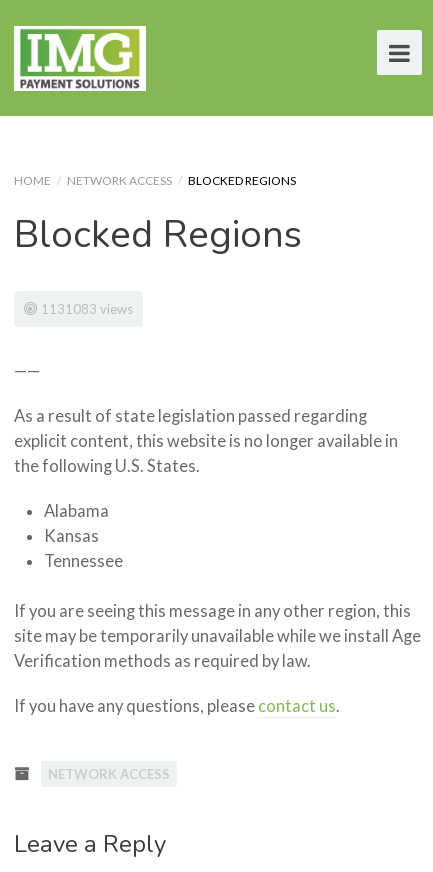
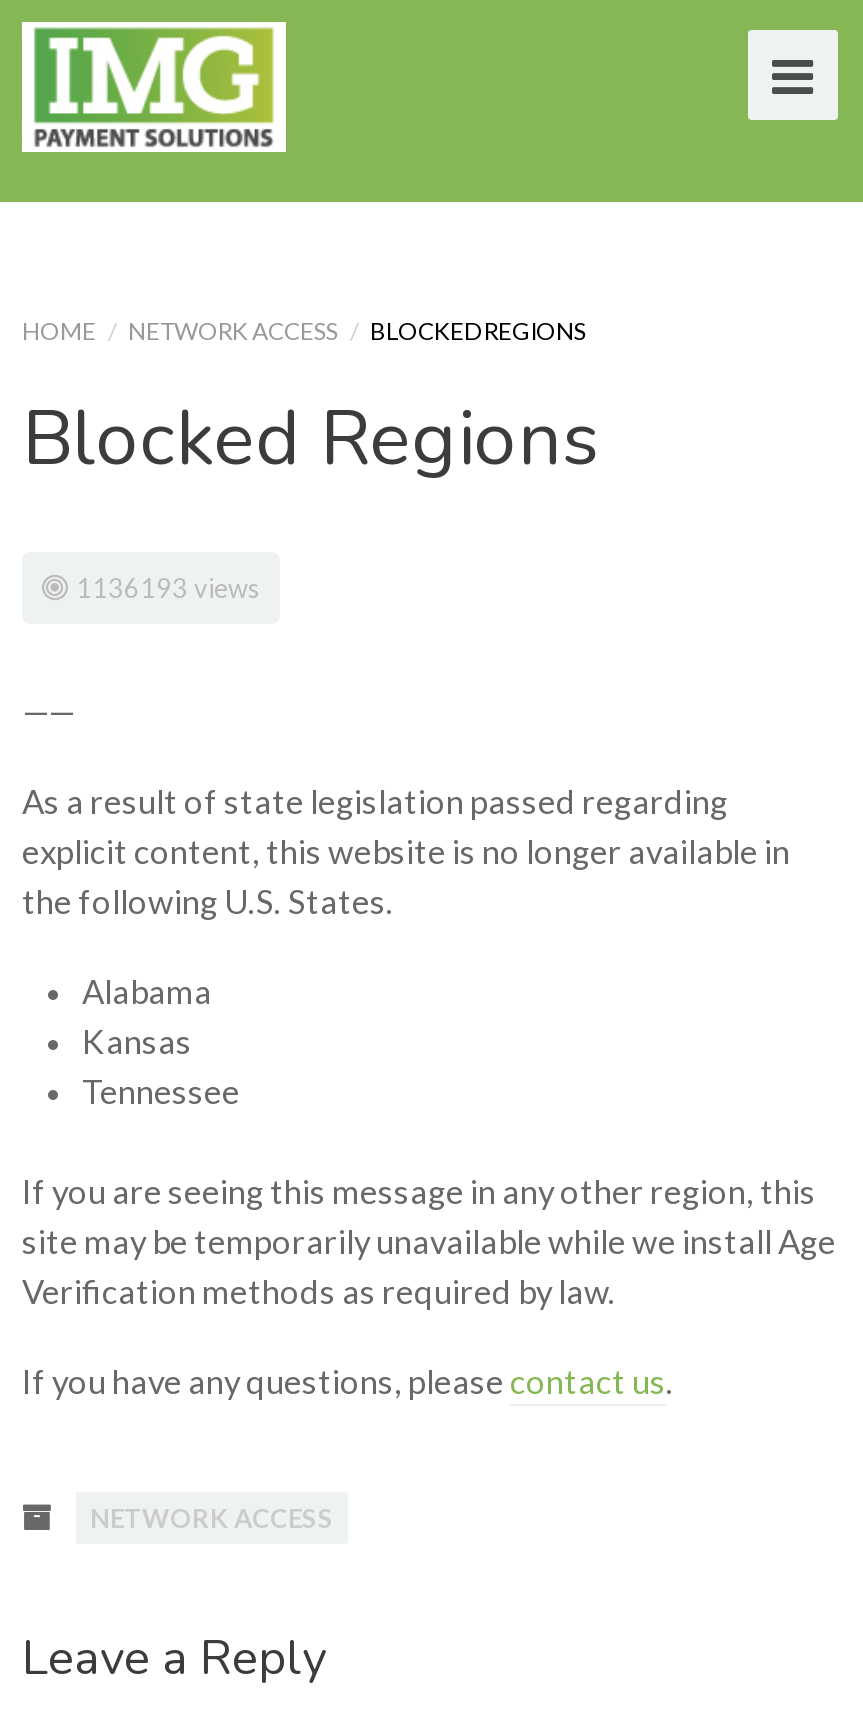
- 1131083 views
+ 1136193 views
